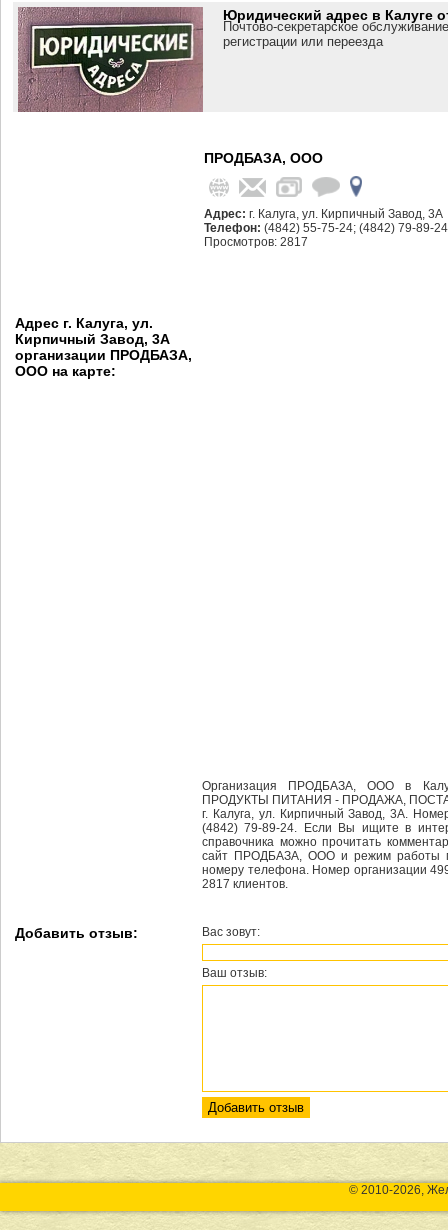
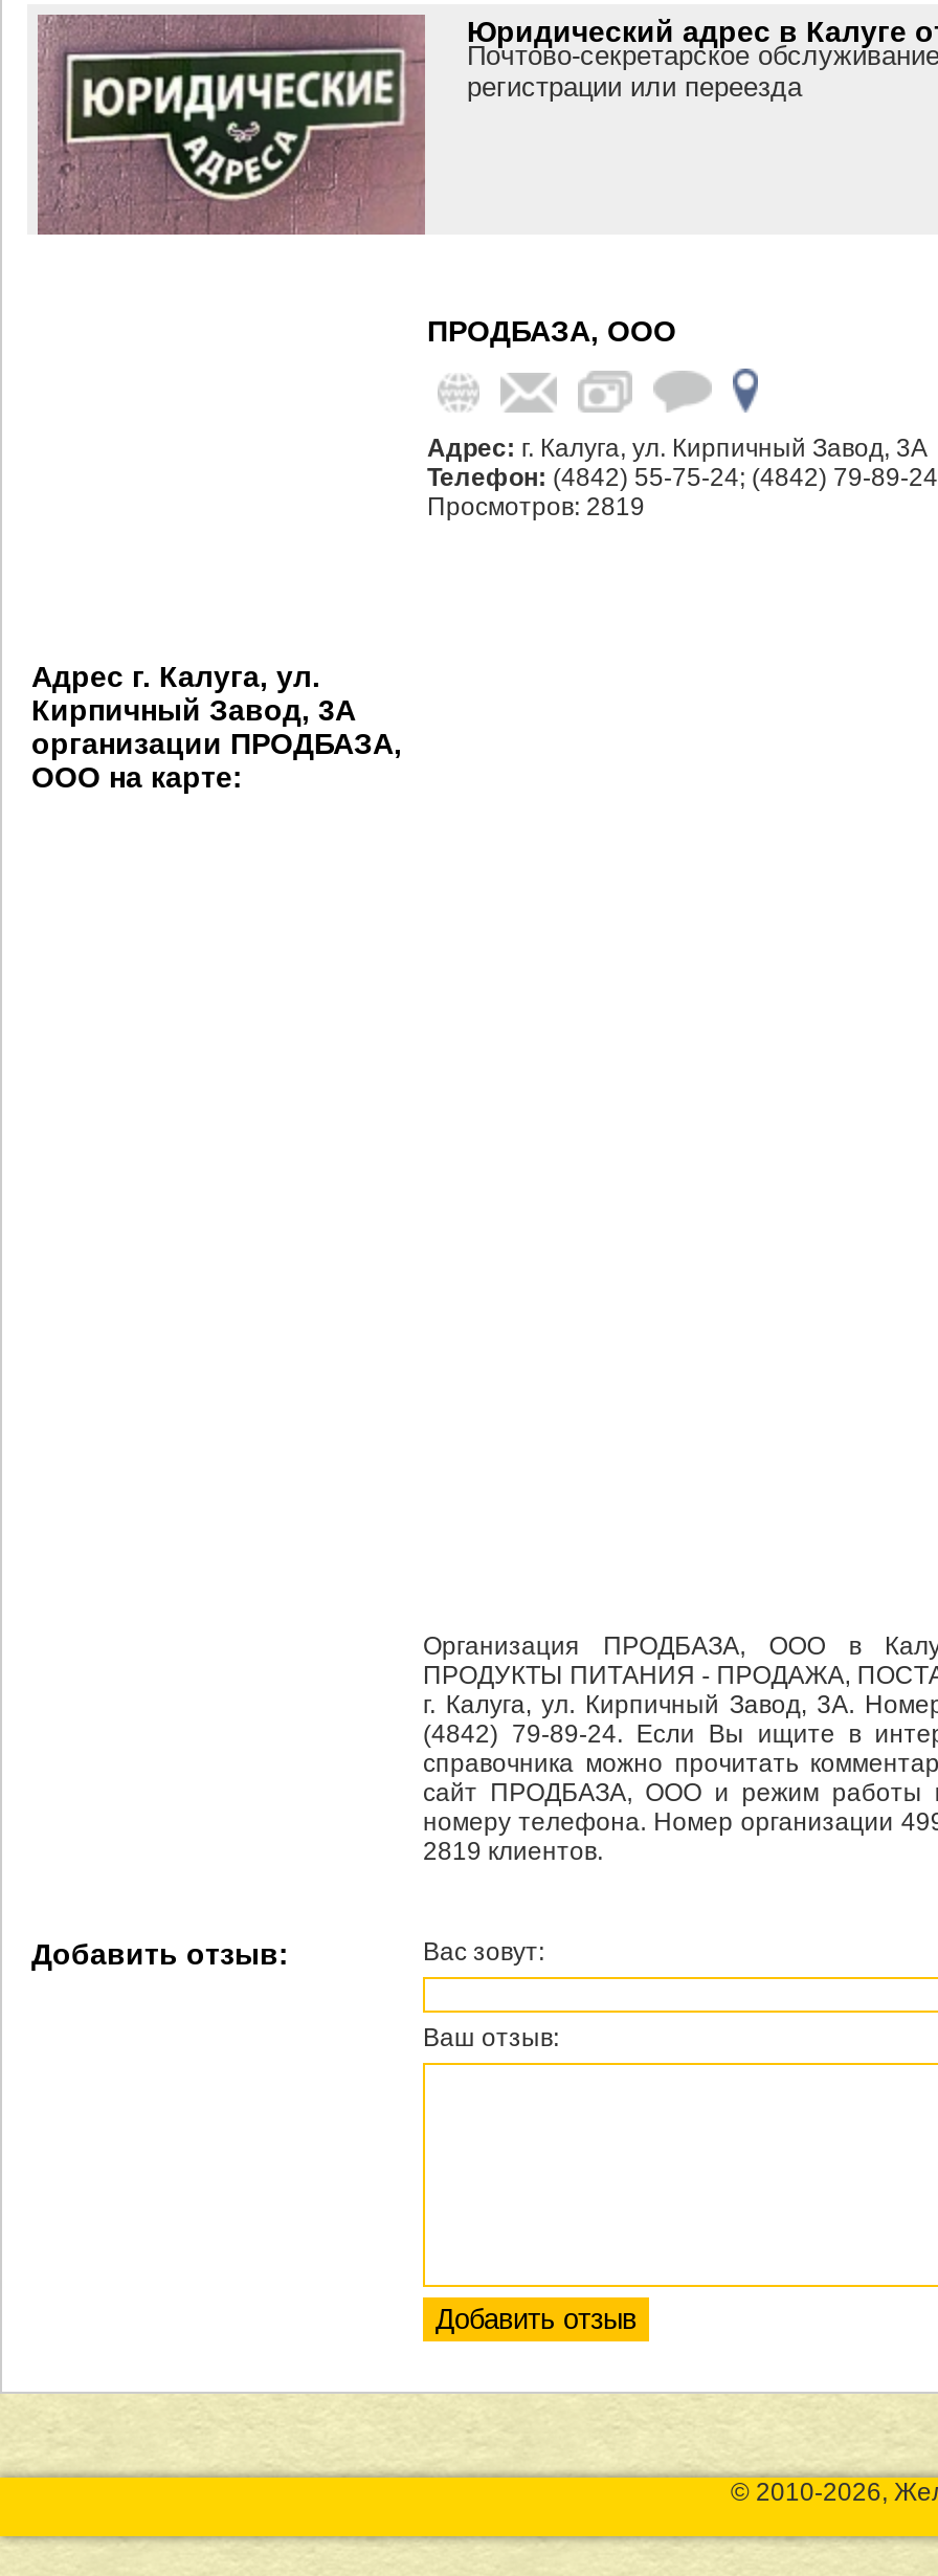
- Просмотров: 2817
+ Просмотров: 2819

- 2817 клиентов.
+ 2819 клиентов.
